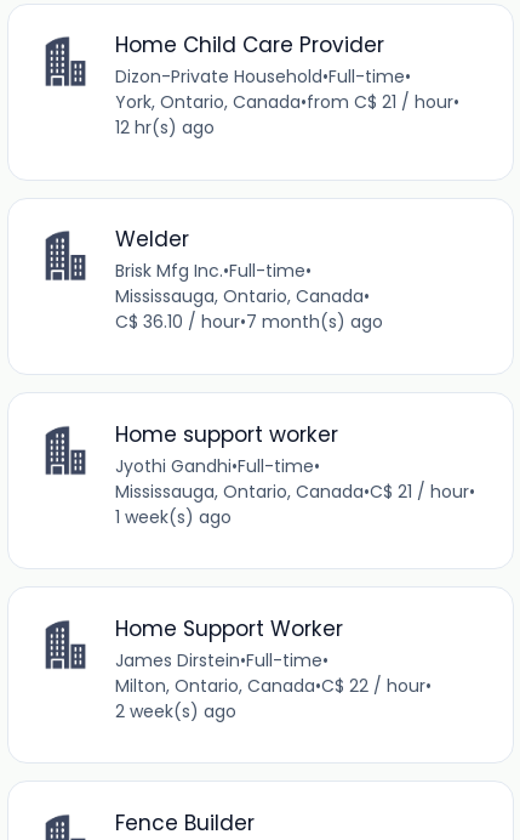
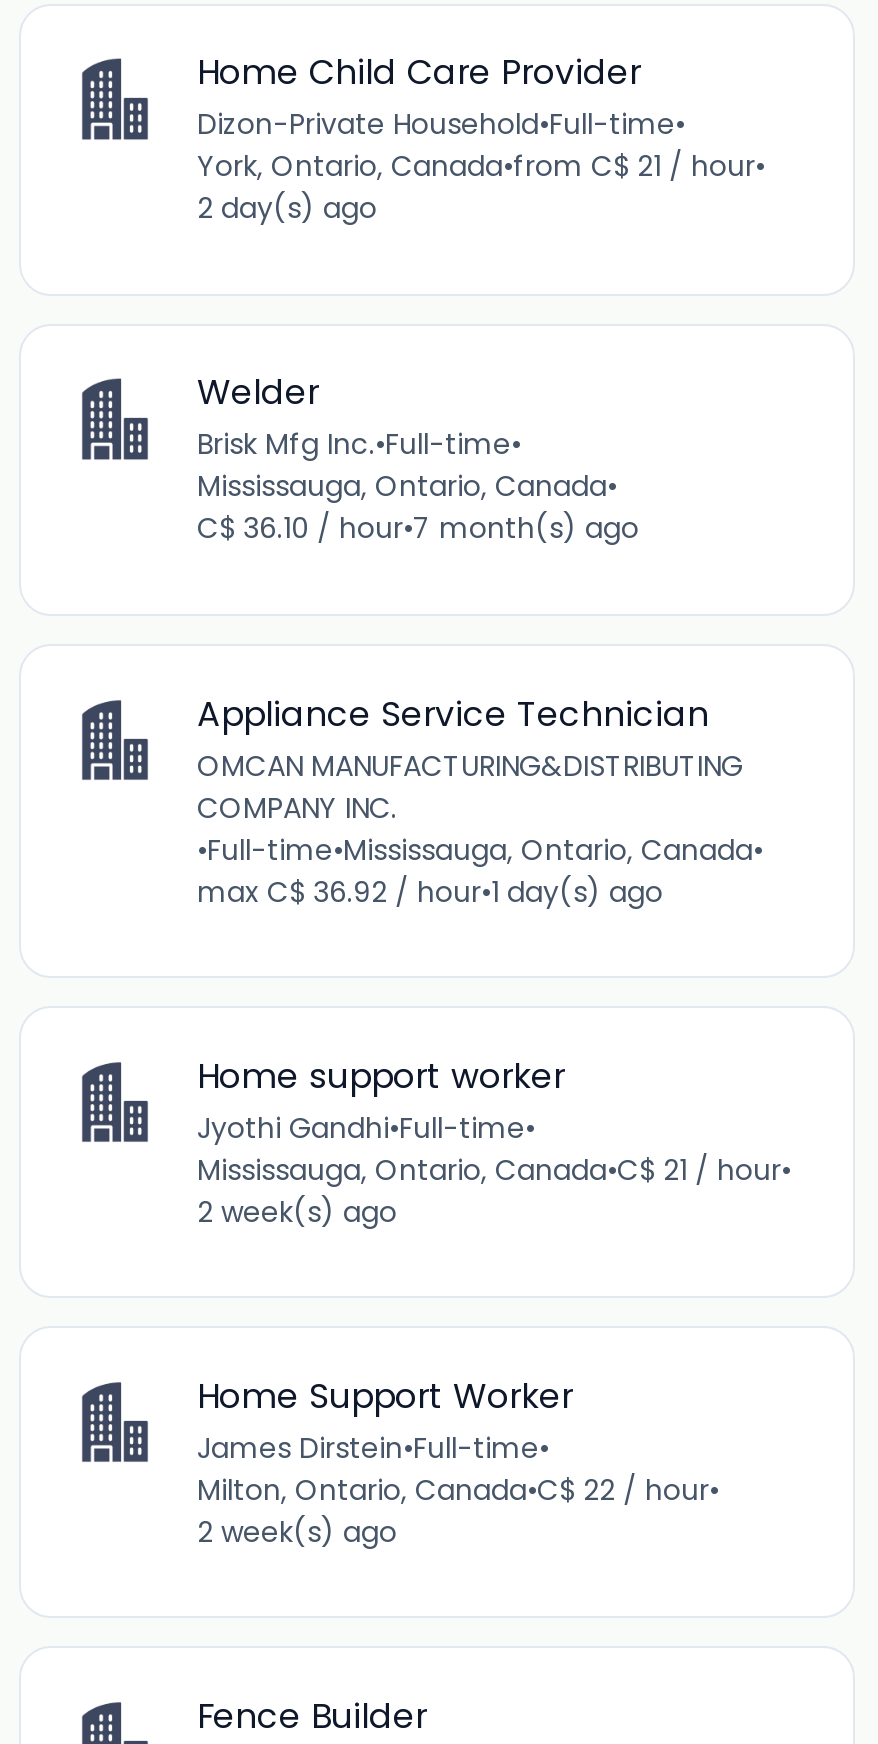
- 12 hr(s) ago
+ 2 day(s) ago

+ Appliance Service Technician
+ OMCAN MANUFACTURING&DISTRIBUTING
+ COMPANY INC.
+ •Full-time•Mississauga, Ontario, Canada•
+ max C$ 36.92 / hour• 1 day(s) ago

- 1 week(s) ago
+ 2 week(s) ago
